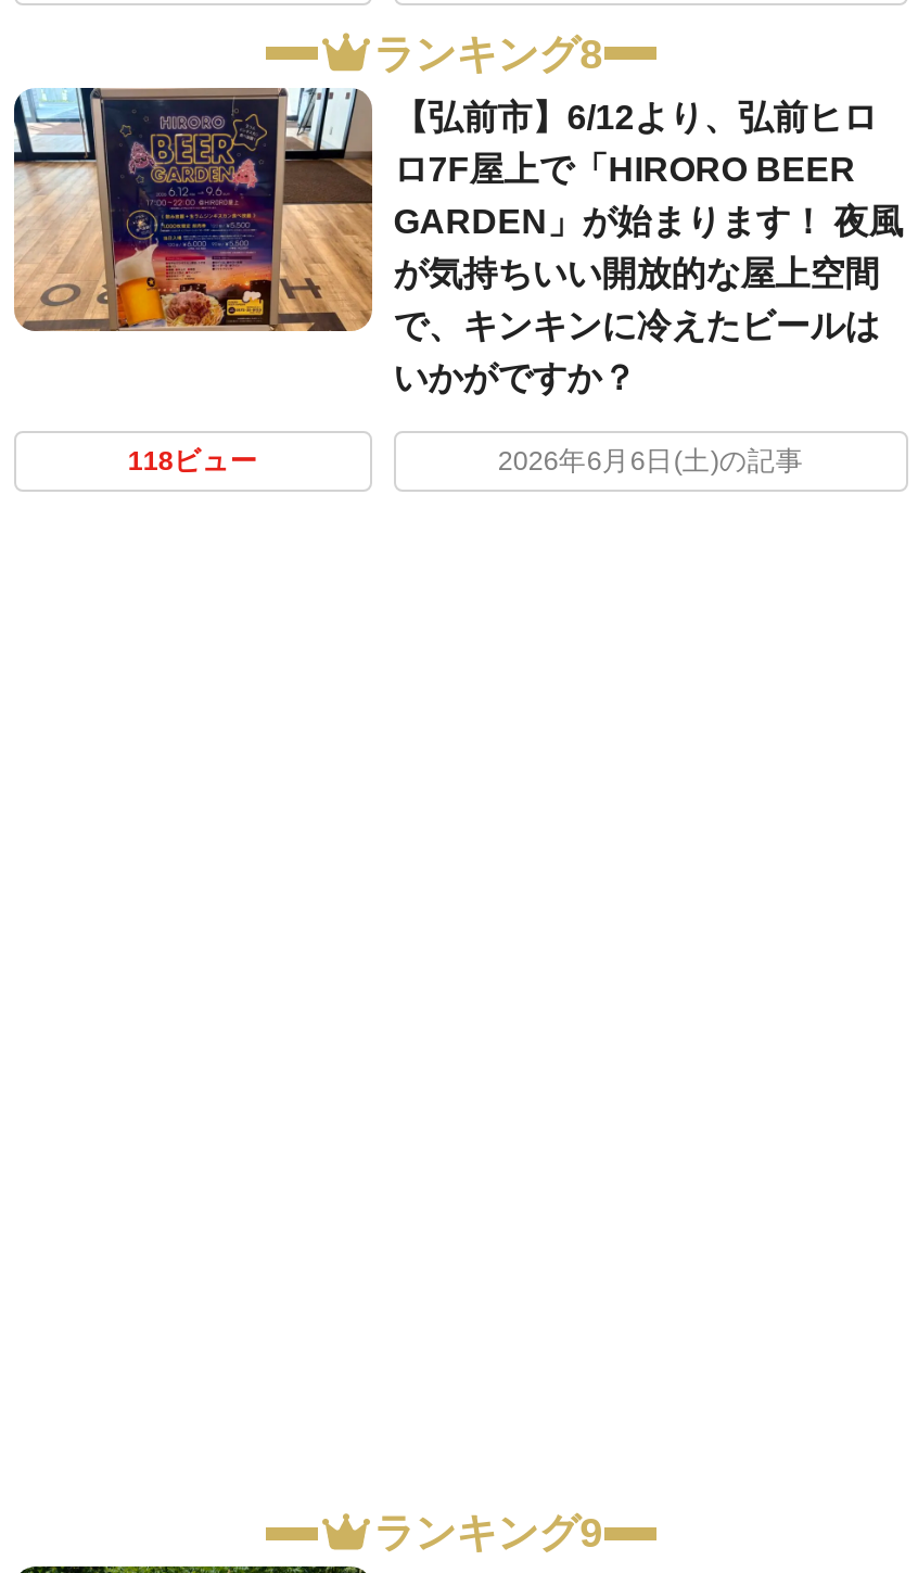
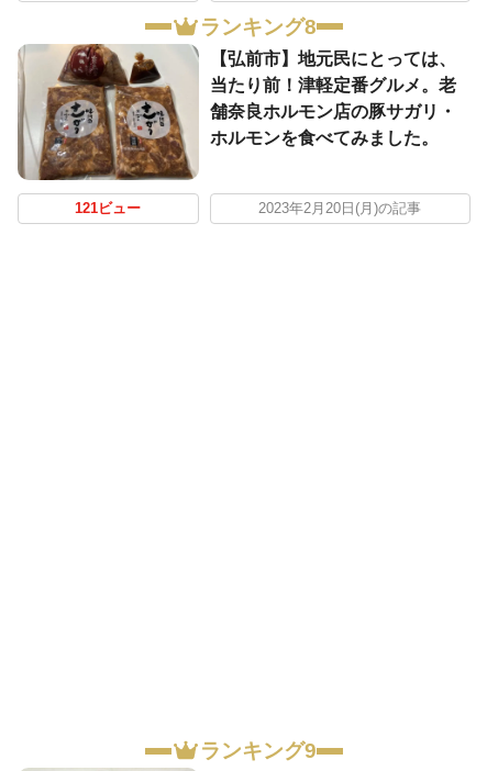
- [image]
- 【弘前市】6/12より、弘前ヒロ
- ロ7F屋上で「HIRORO BEER
- GARDEN」が始まります！ 夜風
- が気持ちいい開放的な屋上空間
- で、キンキンに冷えたビールは
- いかがですか？
+ [image]
+ 【弘前市】地元民にとっては、
+ 当たり前！津軽定番グルメ。老
+ 舗奈良ホルモン店の豚サガリ・
+ ホルモンを食べてみました。

- 118ビュー
- 2026年6月6日(土)の記事
+ 121ビュー
+ 2023年2月20日(月)の記事
